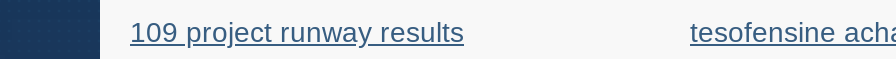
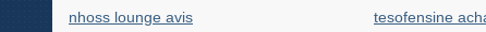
- 109 project runway results
+ nhoss lounge avis
